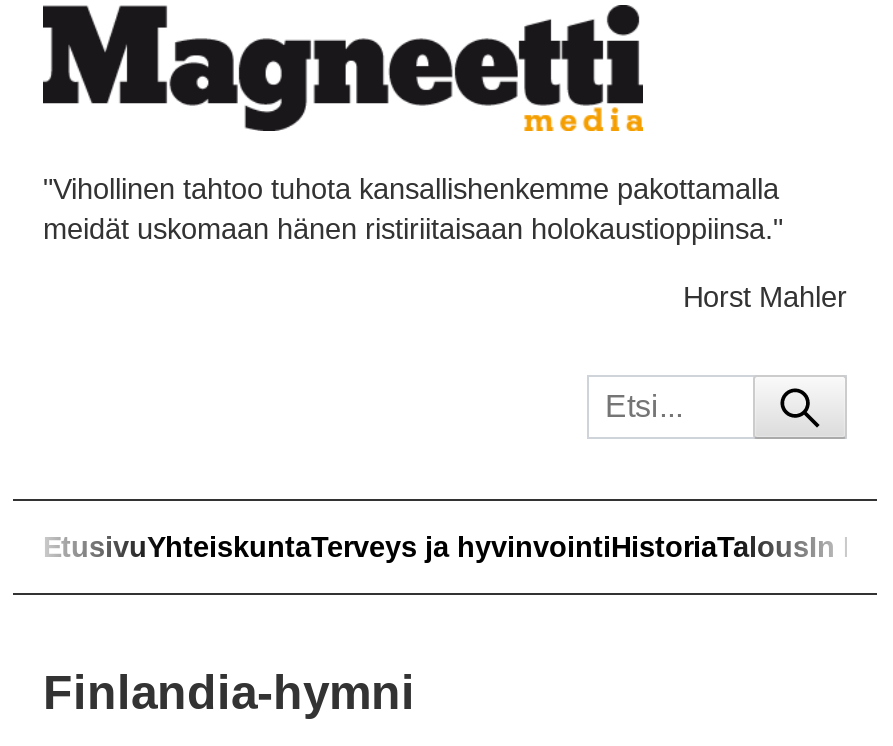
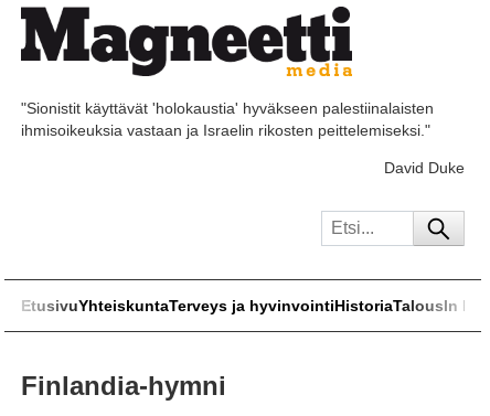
- "Vihollinen tahtoo tuhota kansallishenkemme pakottamalla
- meidät uskomaan hänen ristiriitaisaan holokaustioppiinsa."
+ "Sionistit käyttävät 'holokaustia' hyväkseen palestiinalaisten
+ ihmisoikeuksia vastaan ja Israelin rikosten peittelemiseksi."

- Horst Mahler
+ David Duke
